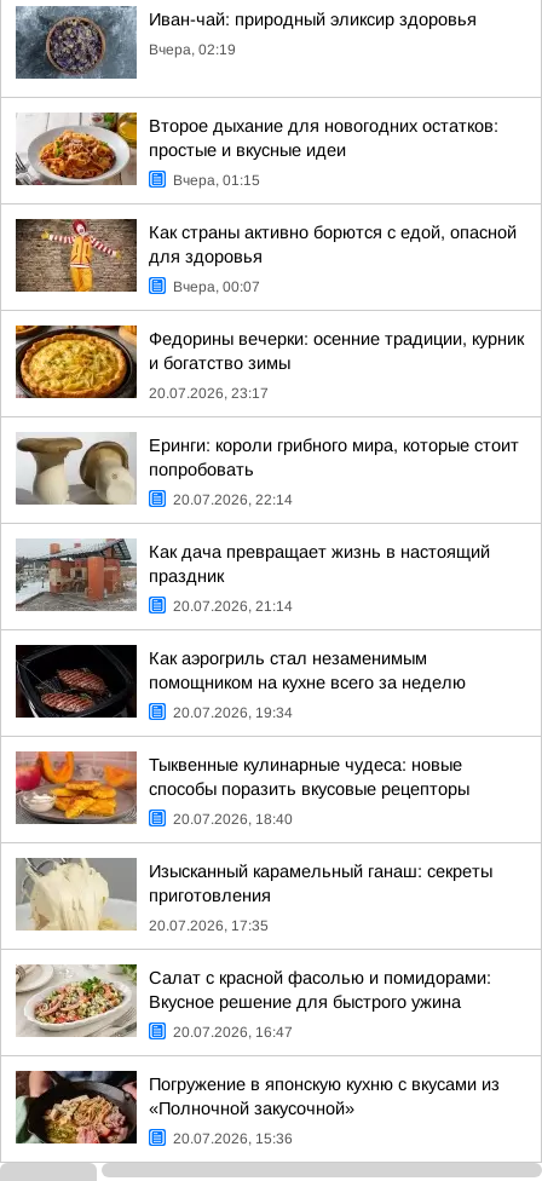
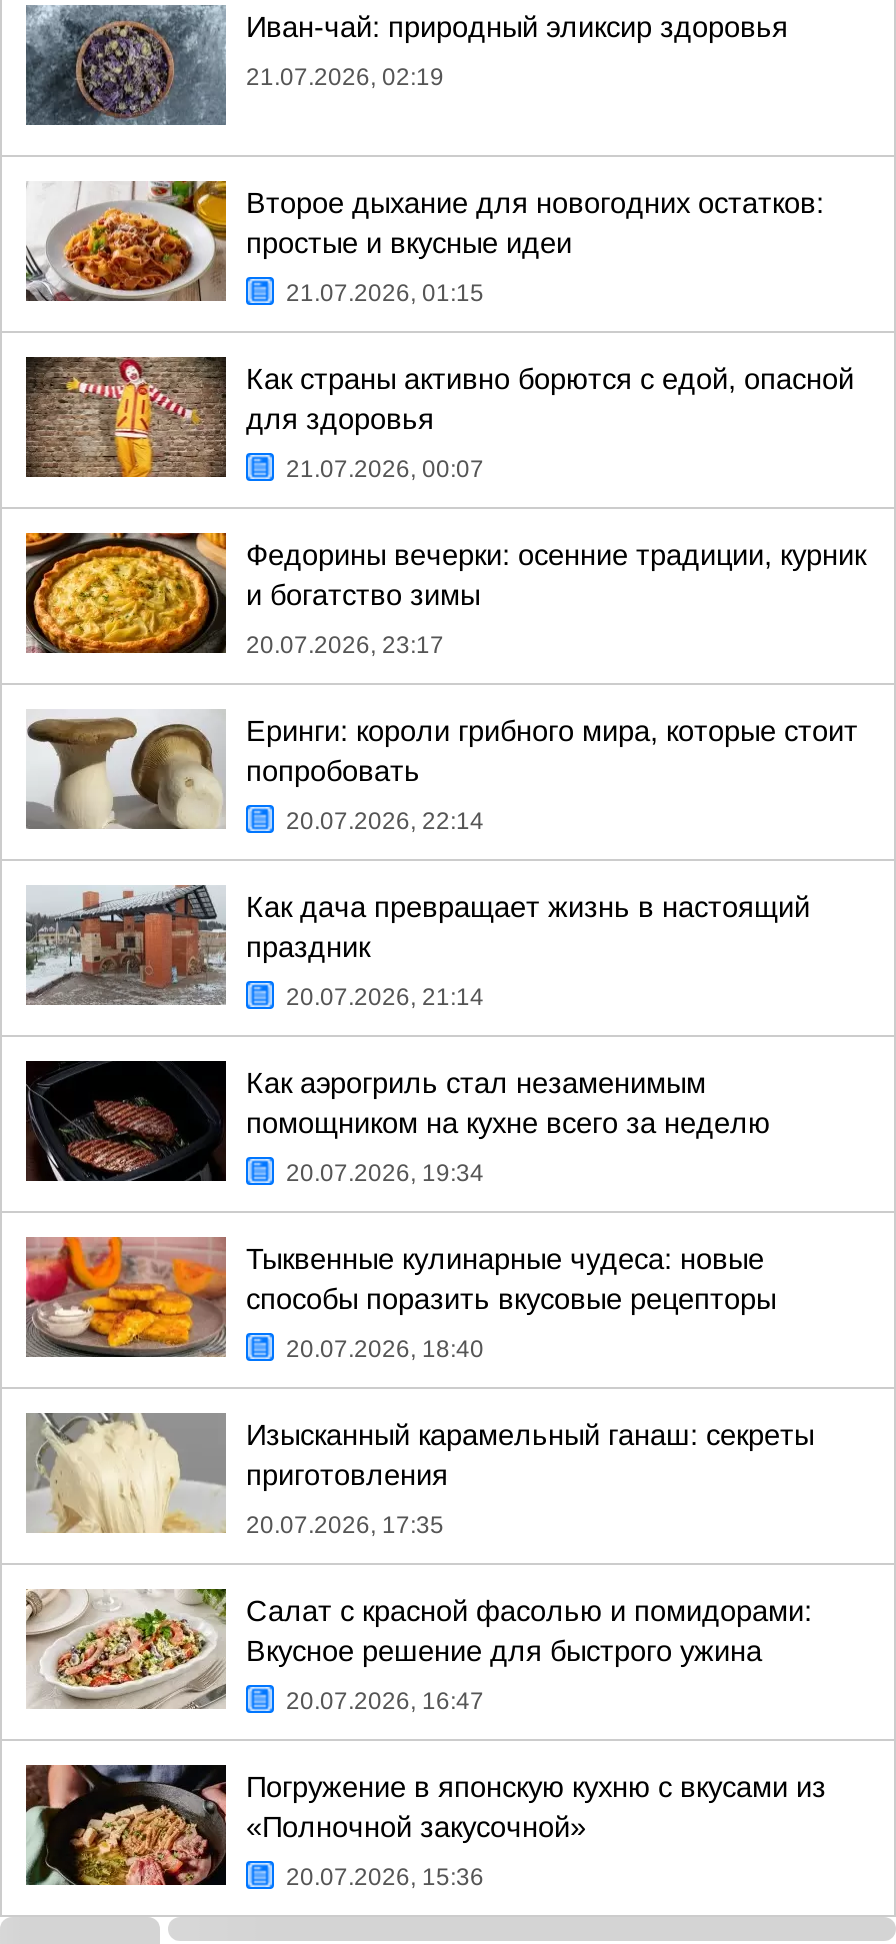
- Вчера, 02:19
+ 21.07.2026, 02:19

- Вчера, 01:15
+ 21.07.2026, 01:15

- Вчера, 00:07
+ 21.07.2026, 00:07
